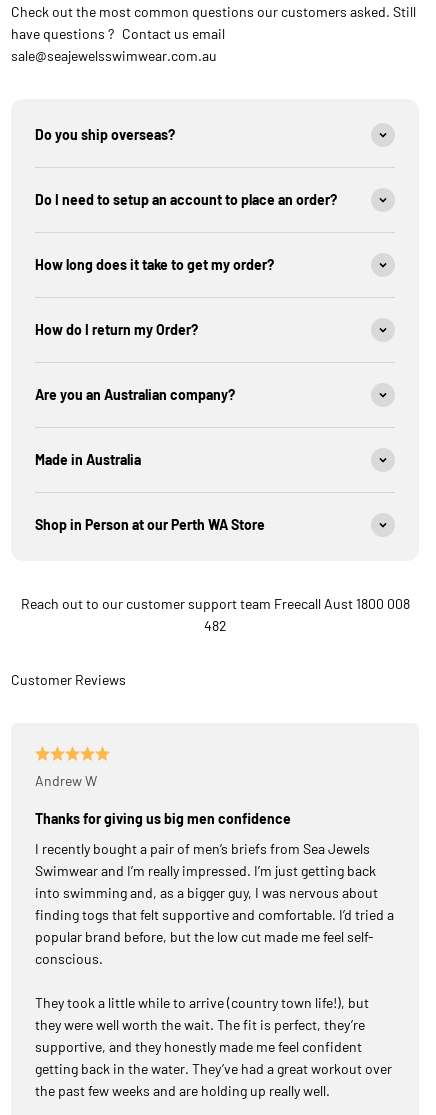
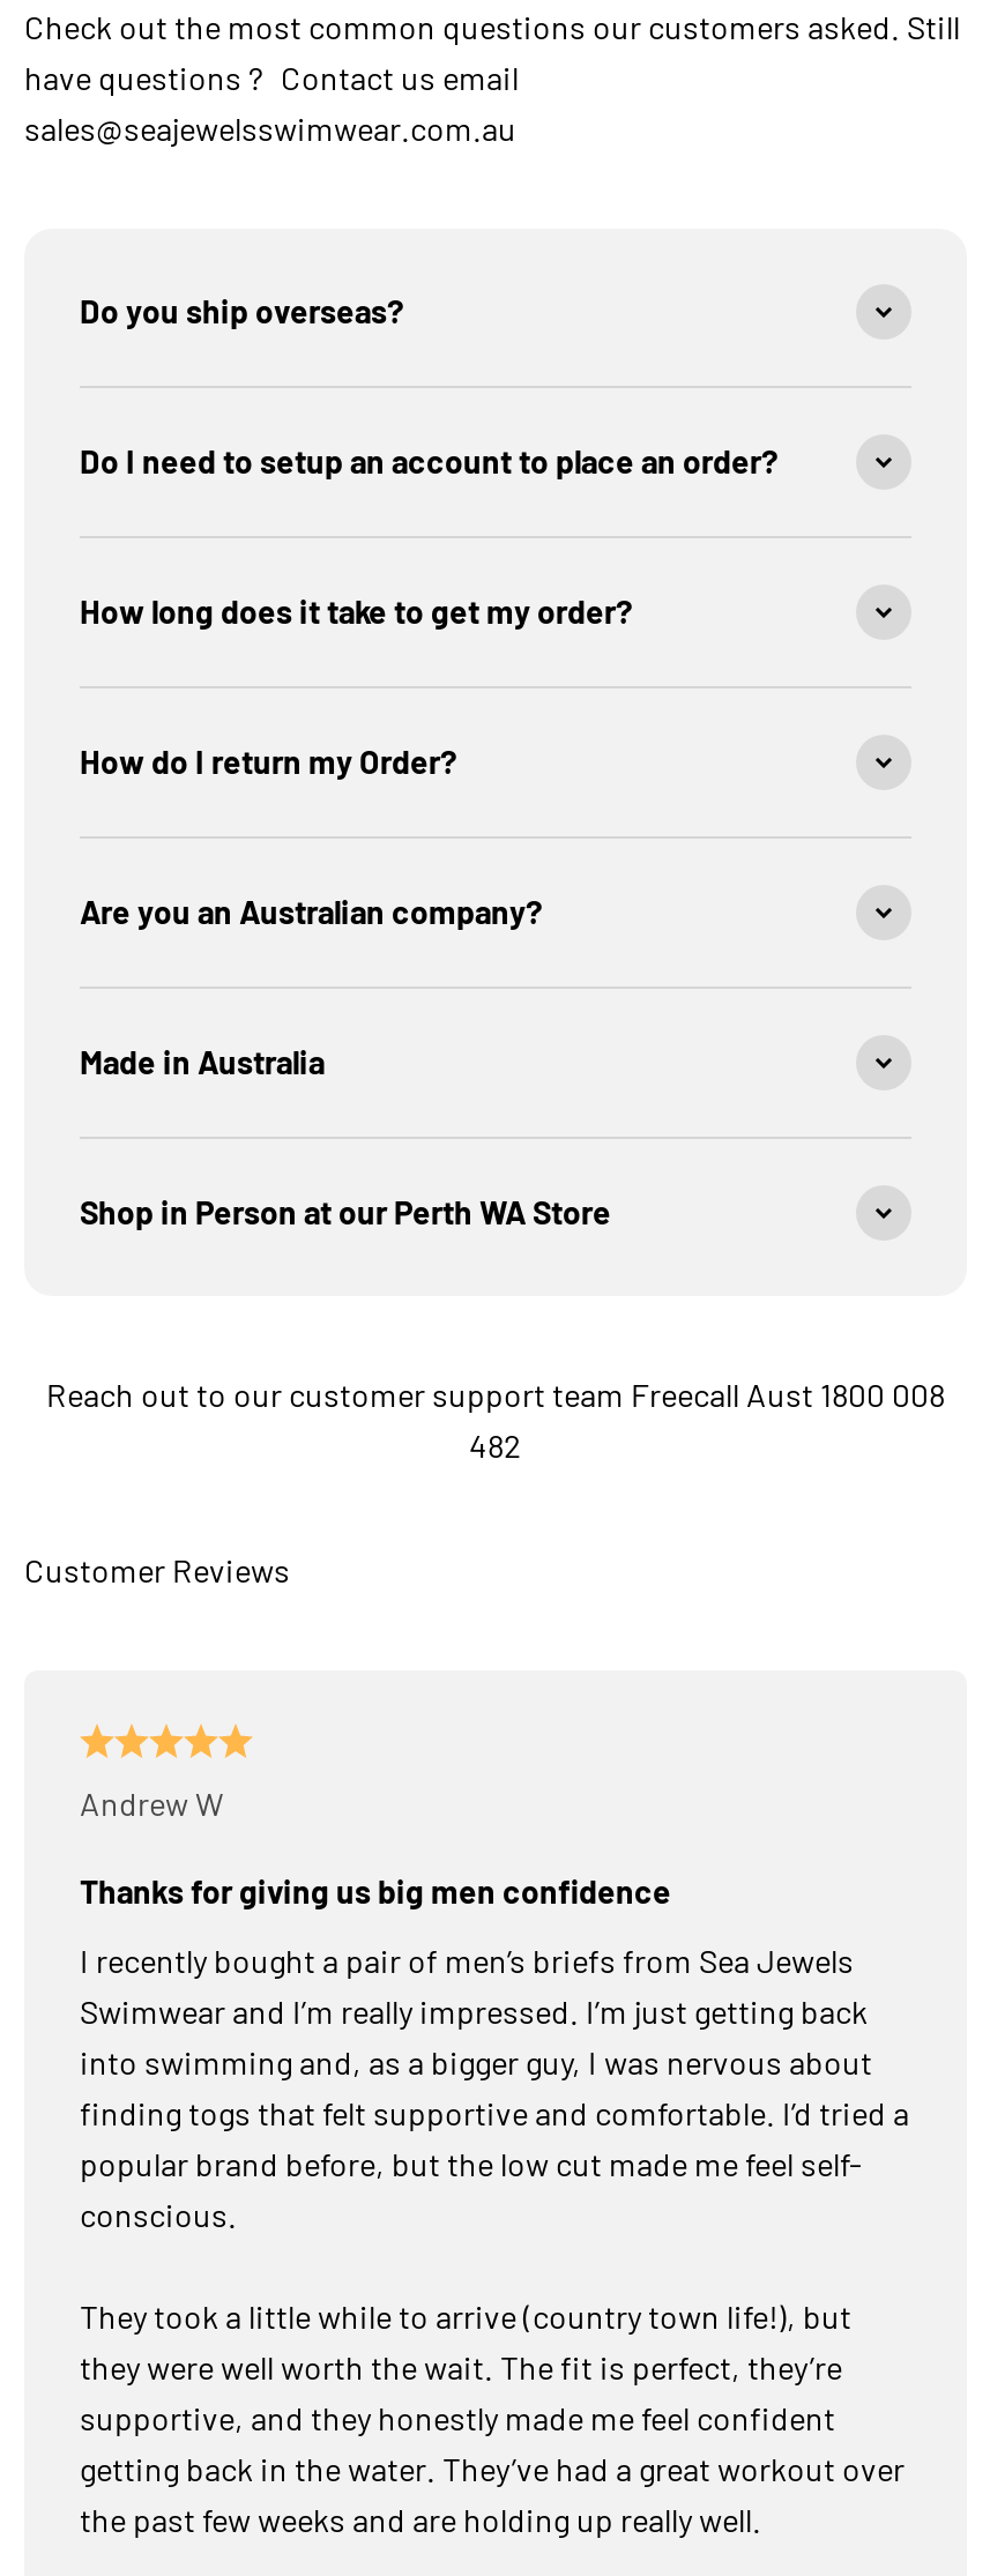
- sale@seajewelsswimwear.com.au
+ sales@seajewelsswimwear.com.au
